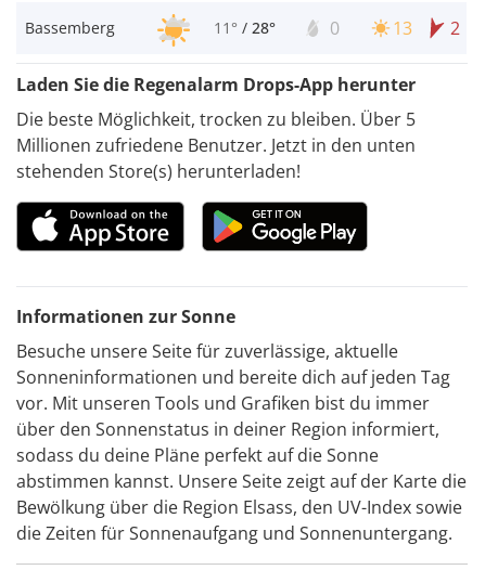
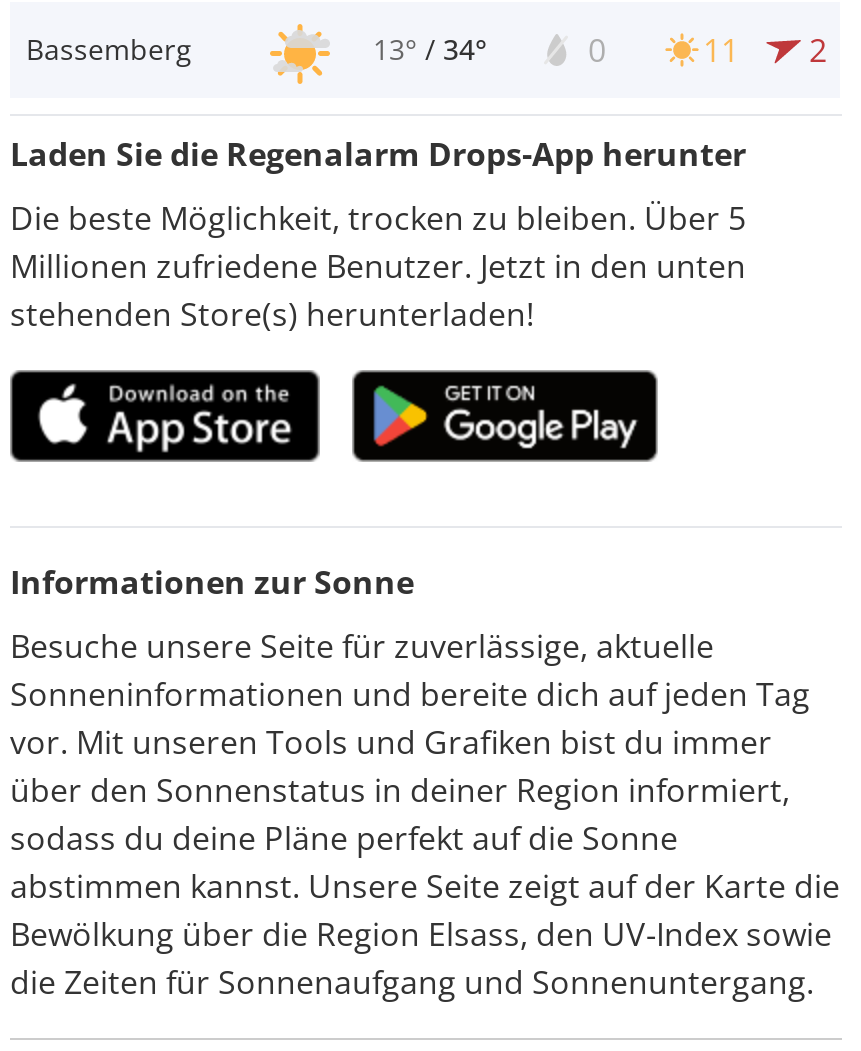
- 11° / 28°
+ 13° / 34°

- 13 2
+ 11 2
